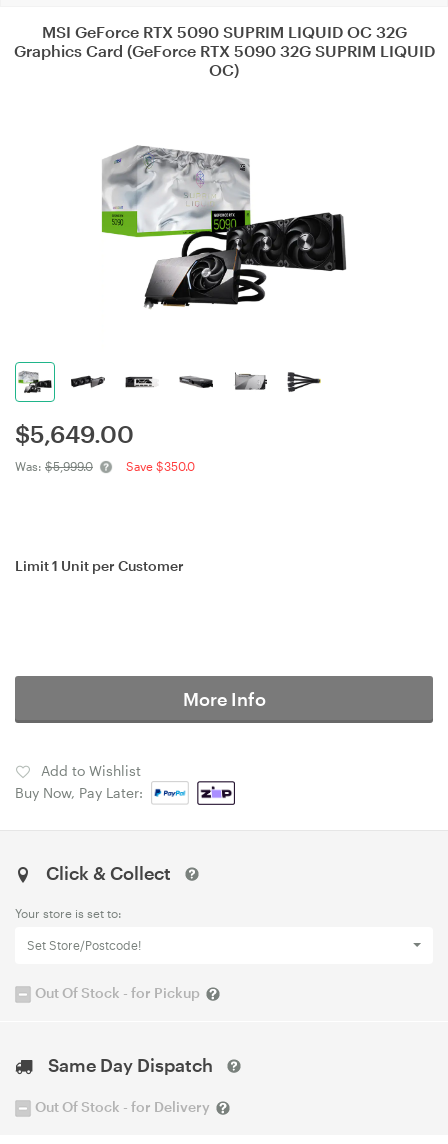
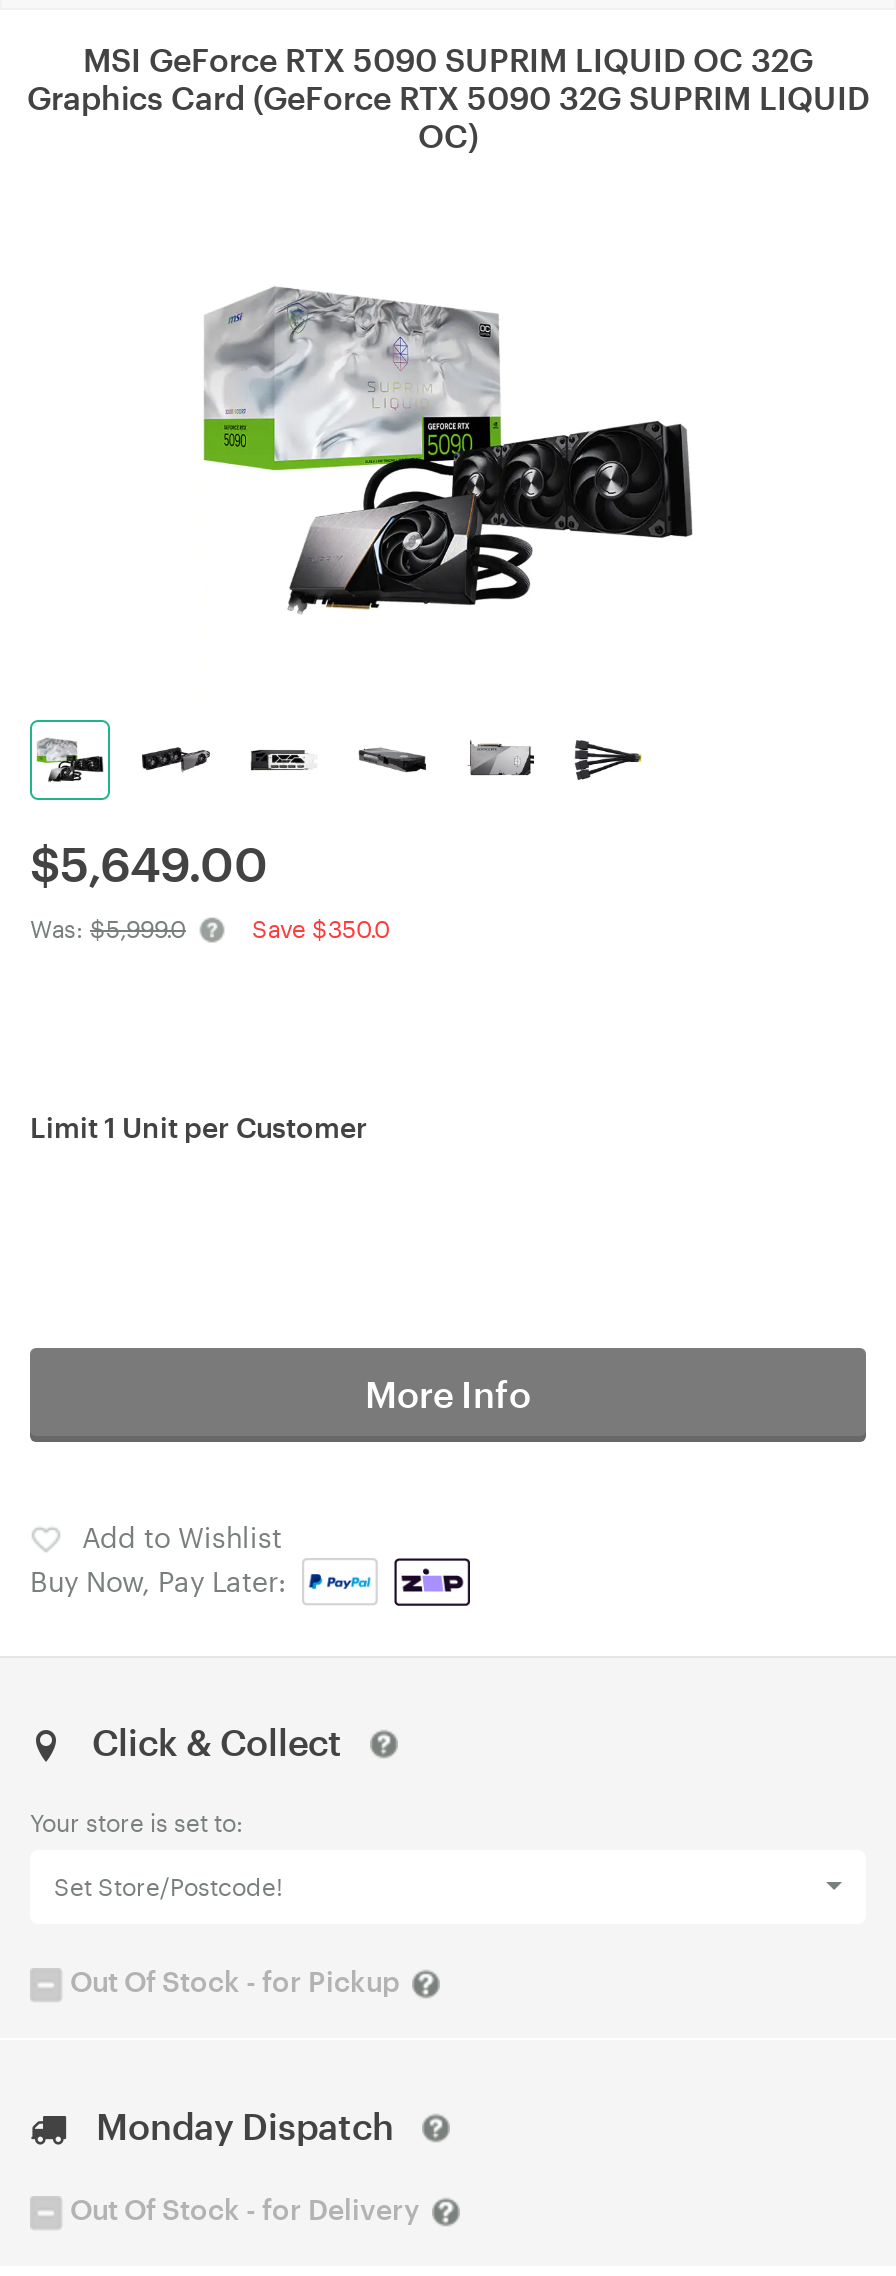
- Same Day Dispatch
+ Monday Dispatch
